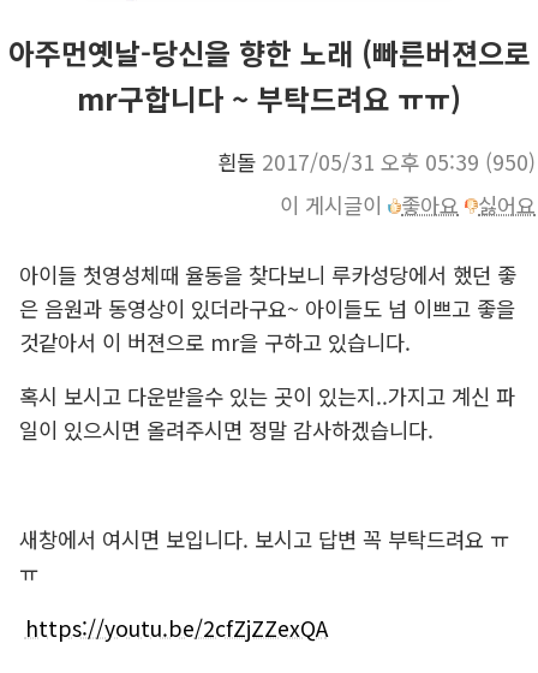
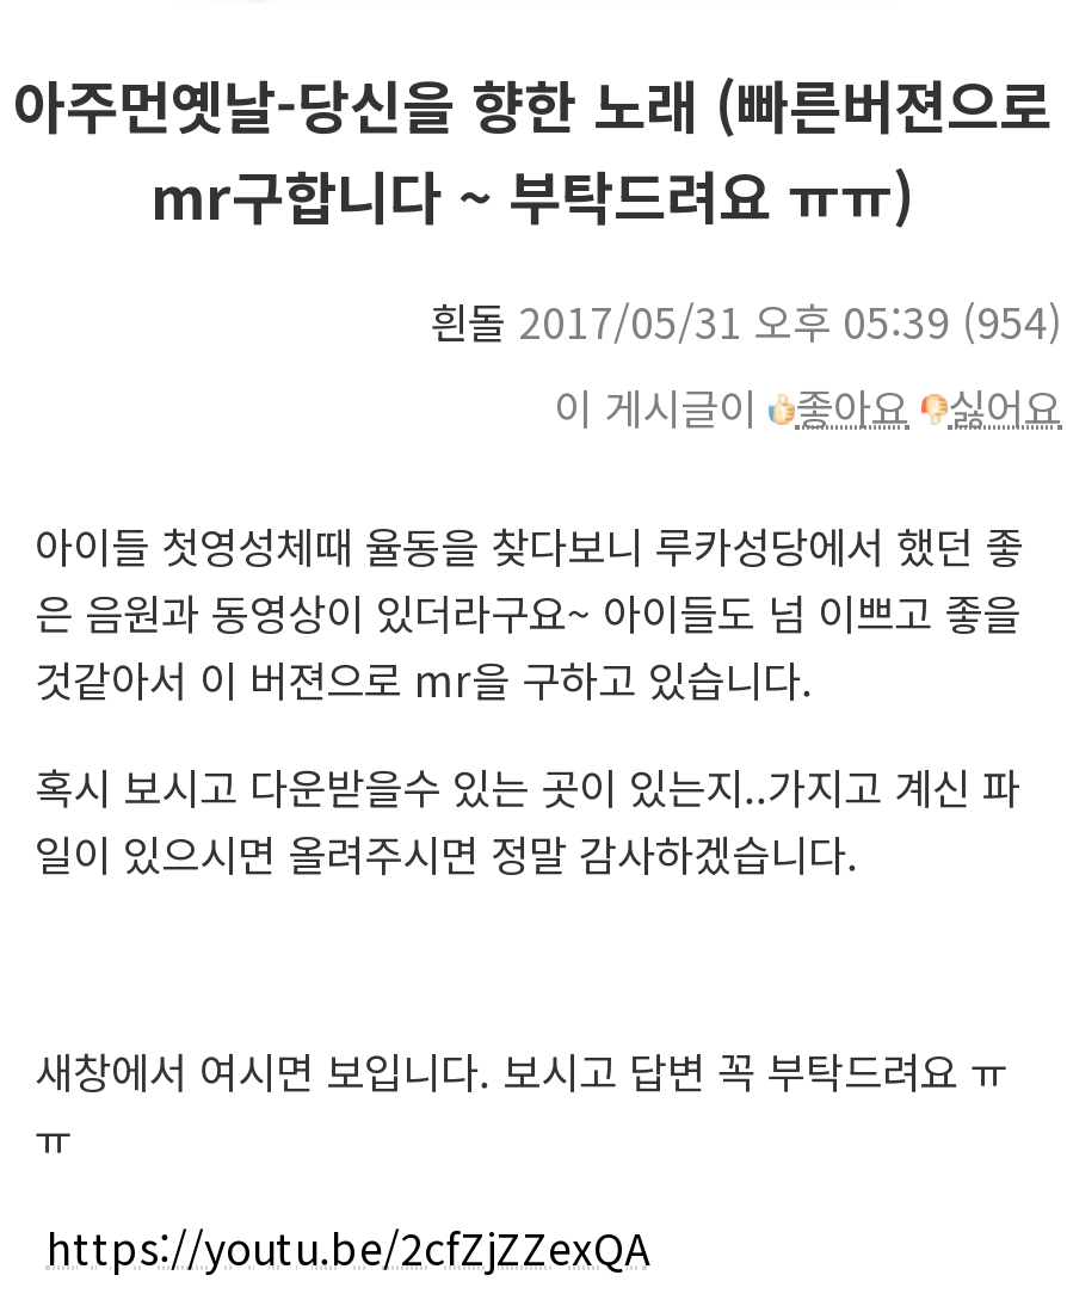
- 흰돌 2017/05/31 오후 05:39 (950)
+ 흰돌 2017/05/31 오후 05:39 (954)
